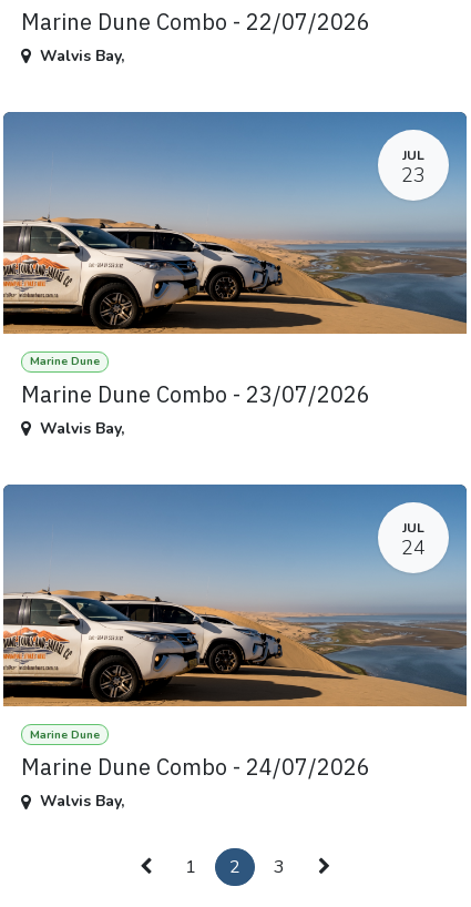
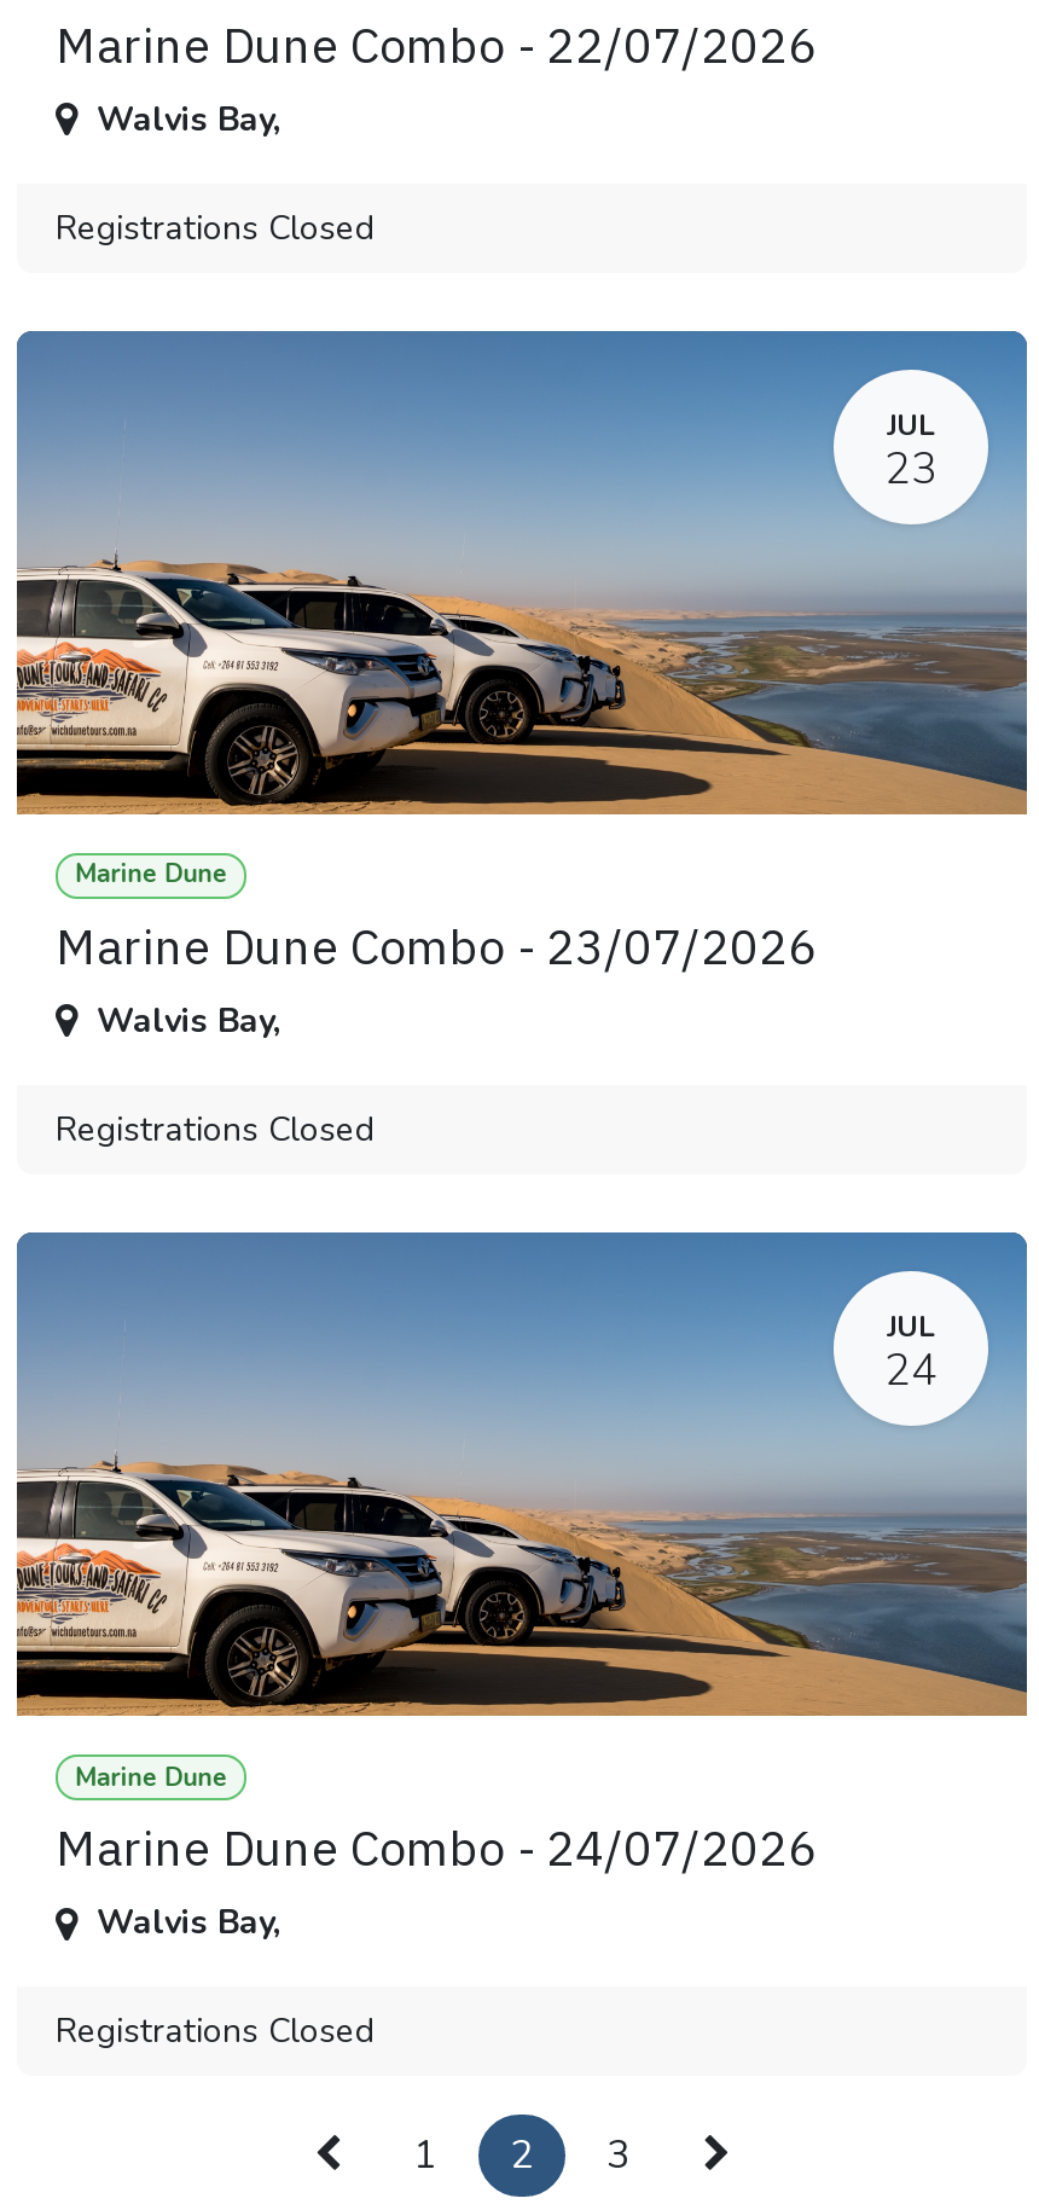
+ Registrations Closed

+ Registrations Closed

+ Registrations Closed
